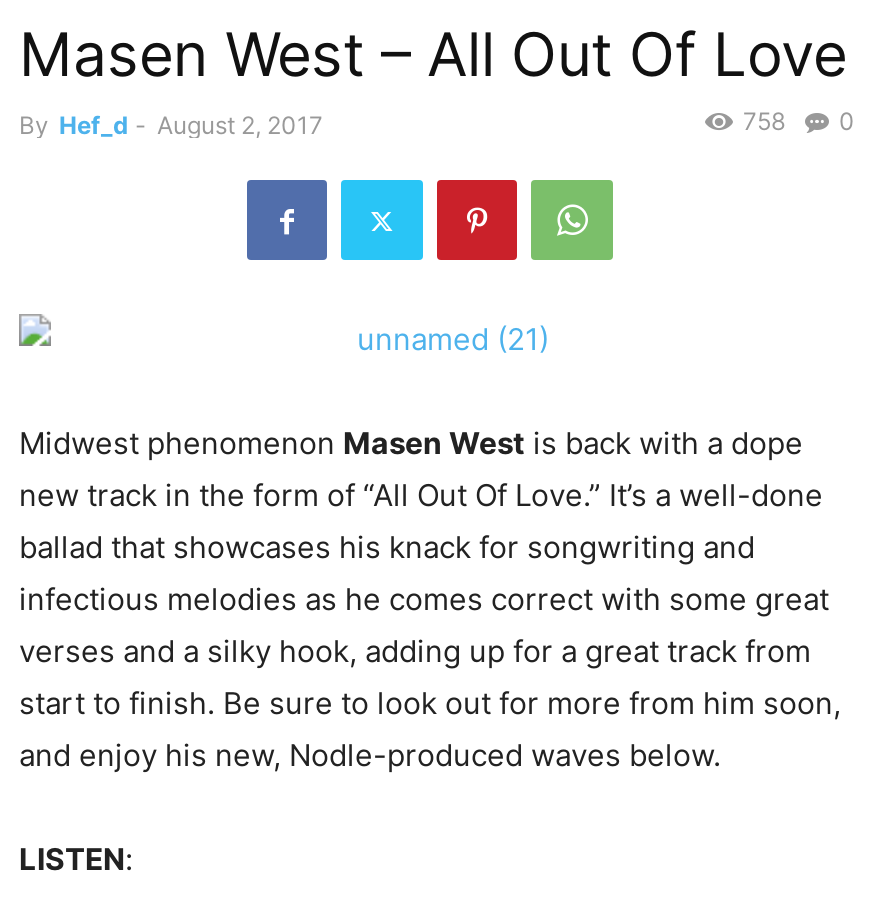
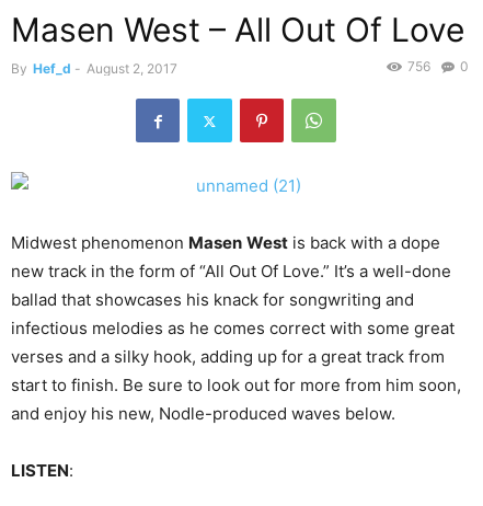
- 758 0
+ 756 0
